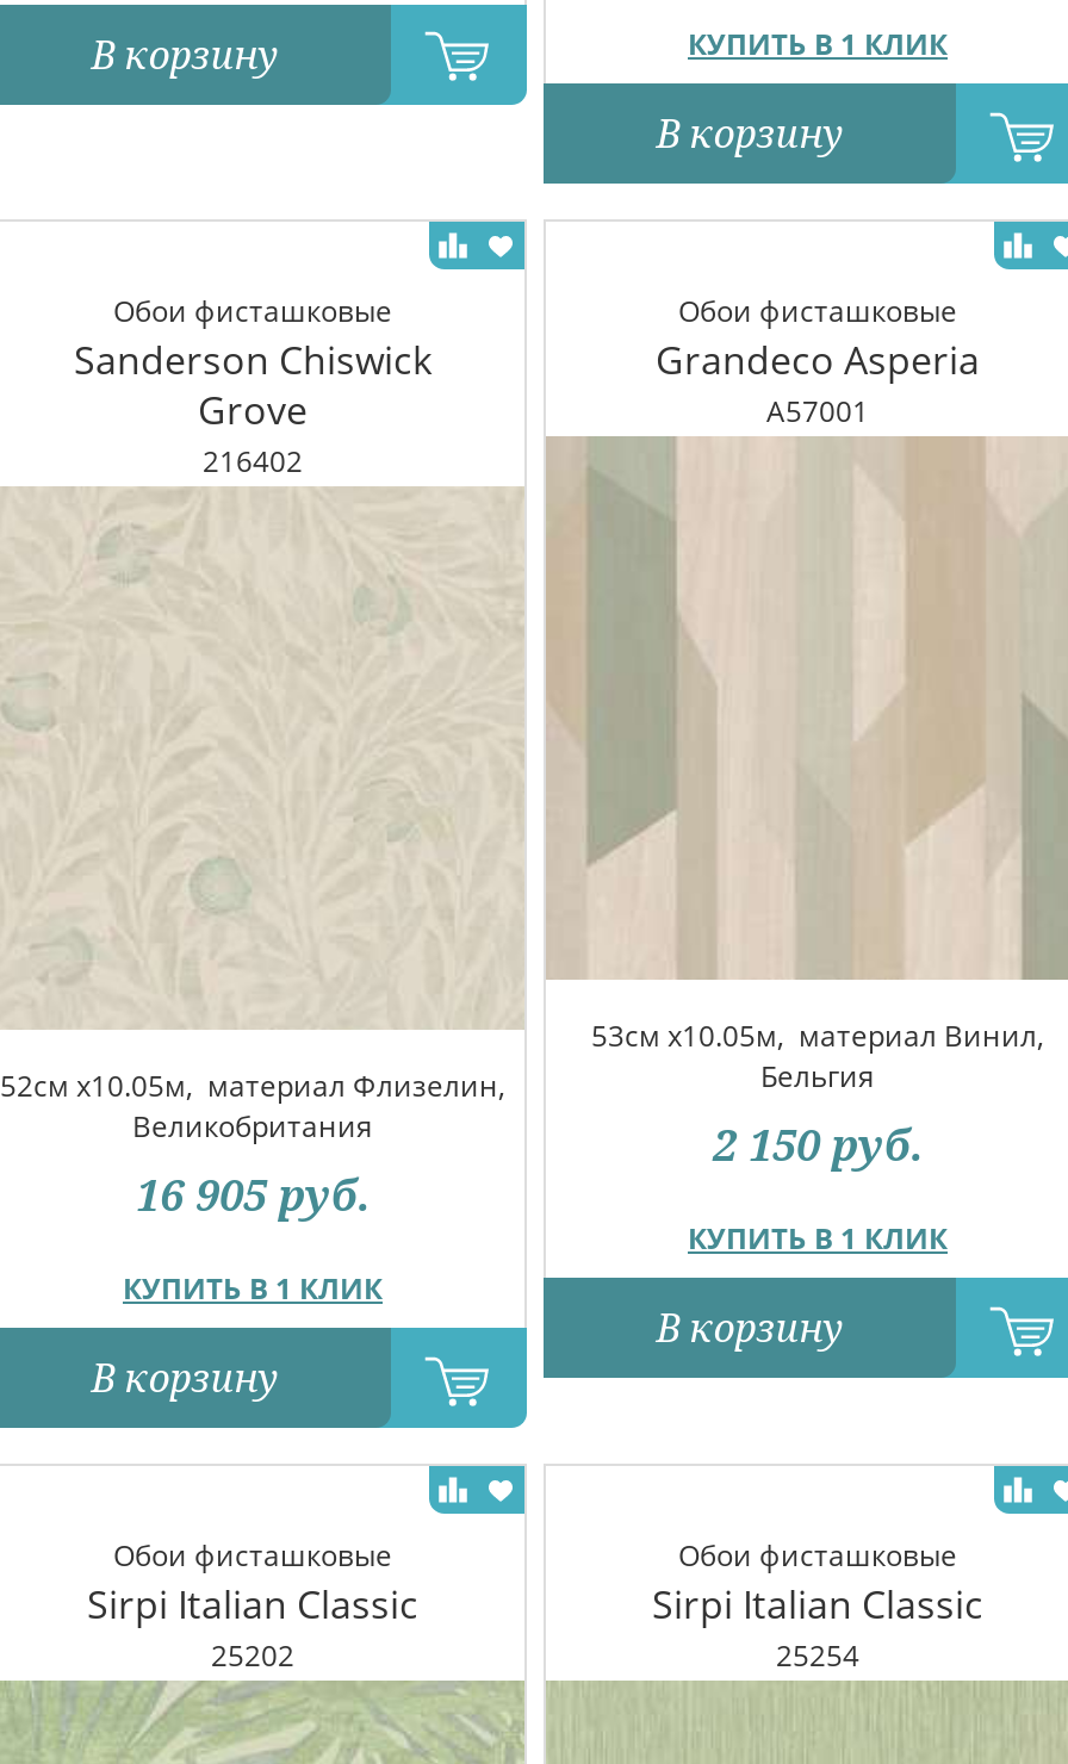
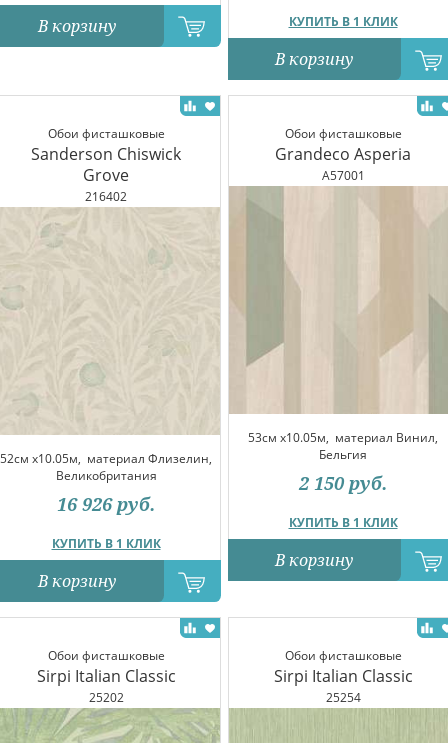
- 16 905 руб.
+ 16 926 руб.
